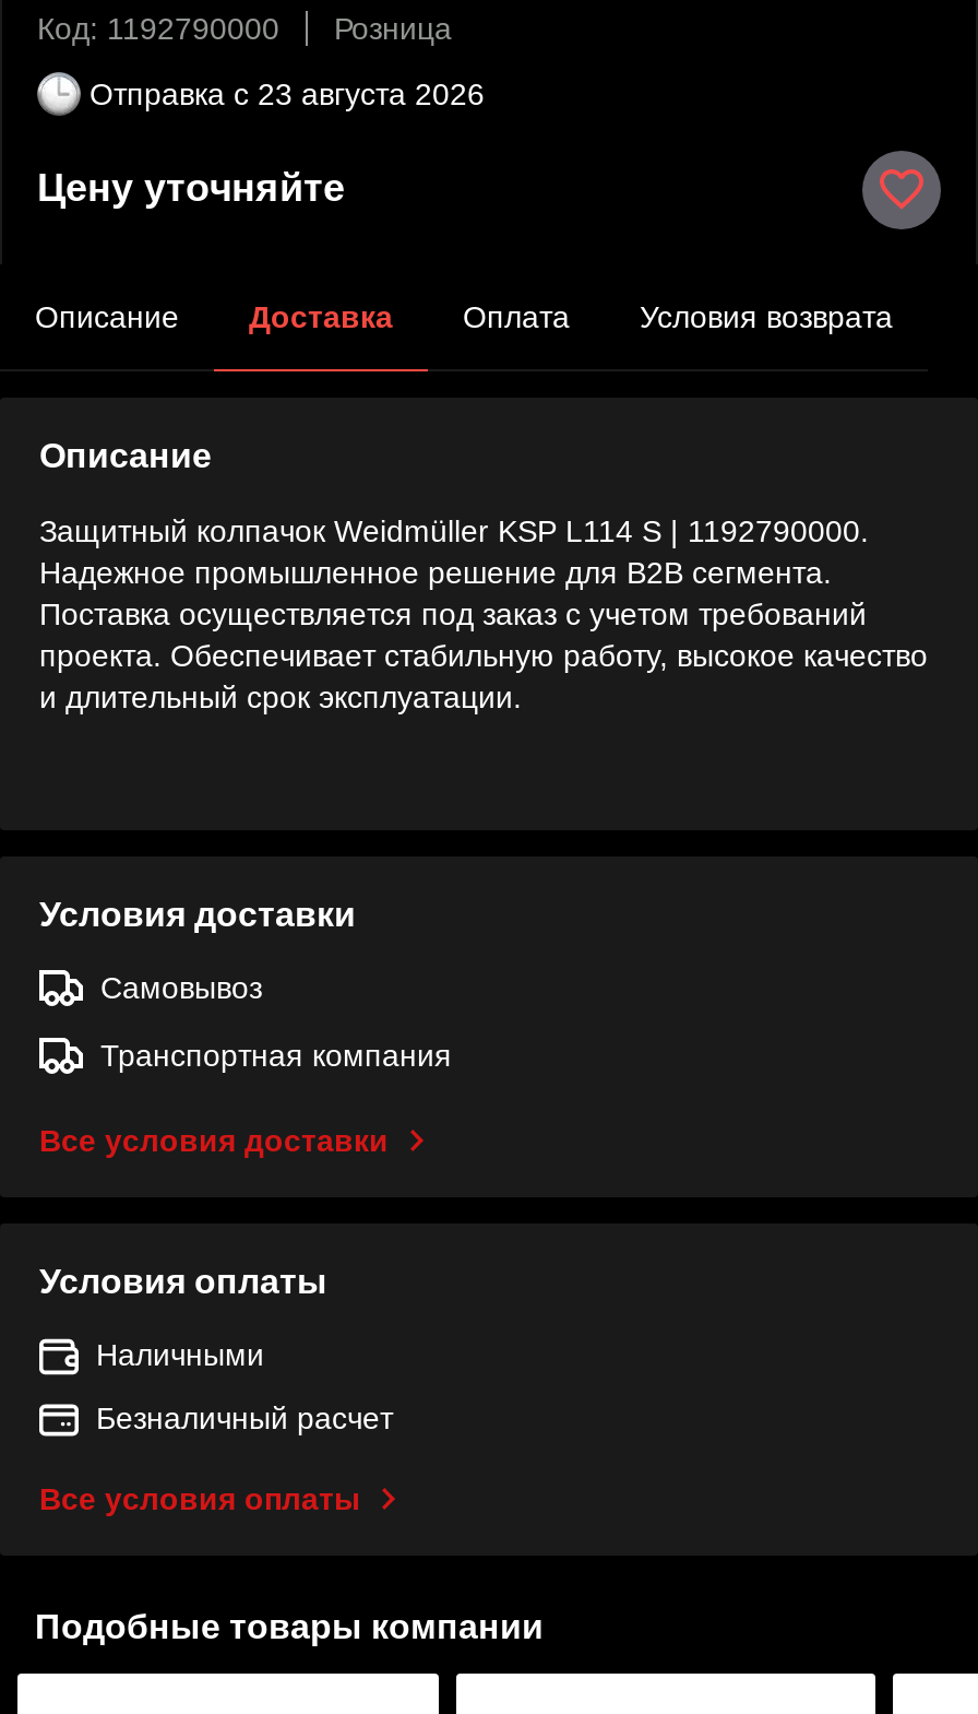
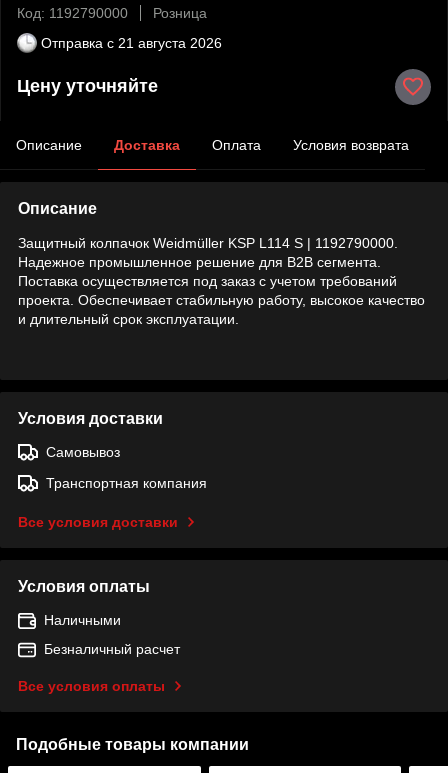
- Отправка с 23 августа 2026
+ Отправка с 21 августа 2026
